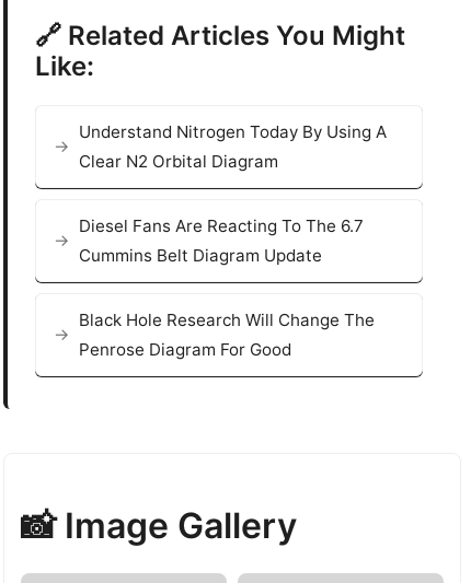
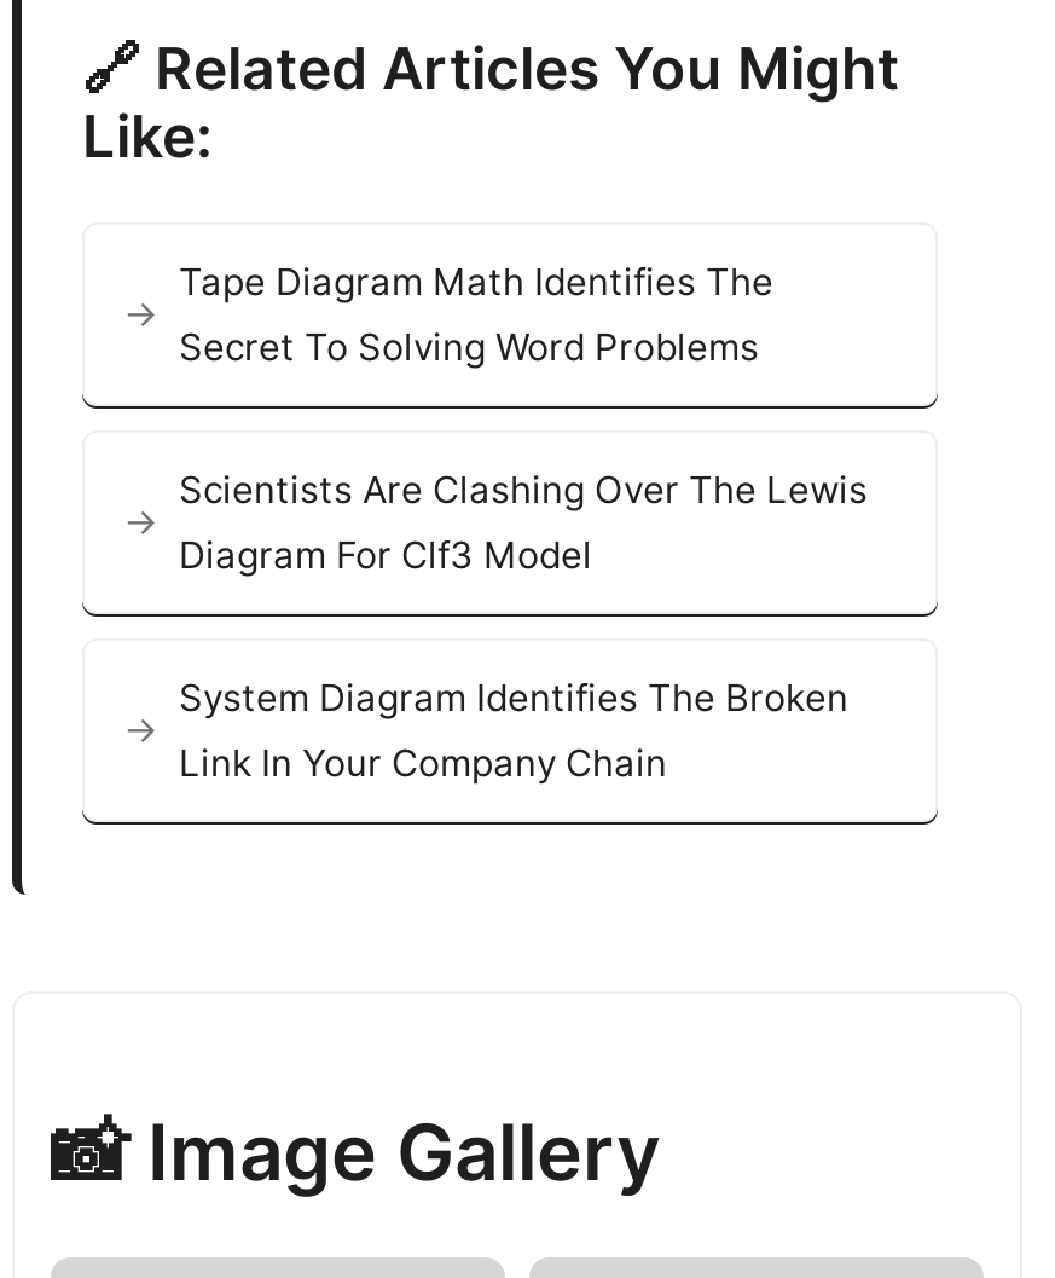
- Understand Nitrogen Today By Using A
- Clear N2 Orbital Diagram
+ Tape Diagram Math Identifies The
+ Secret To Solving Word Problems

- Diesel Fans Are Reacting To The 6.7
- Cummins Belt Diagram Update
+ Scientists Are Clashing Over The Lewis
+ Diagram For Clf3 Model

- Black Hole Research Will Change The
- Penrose Diagram For Good
+ System Diagram Identifies The Broken
+ Link In Your Company Chain
